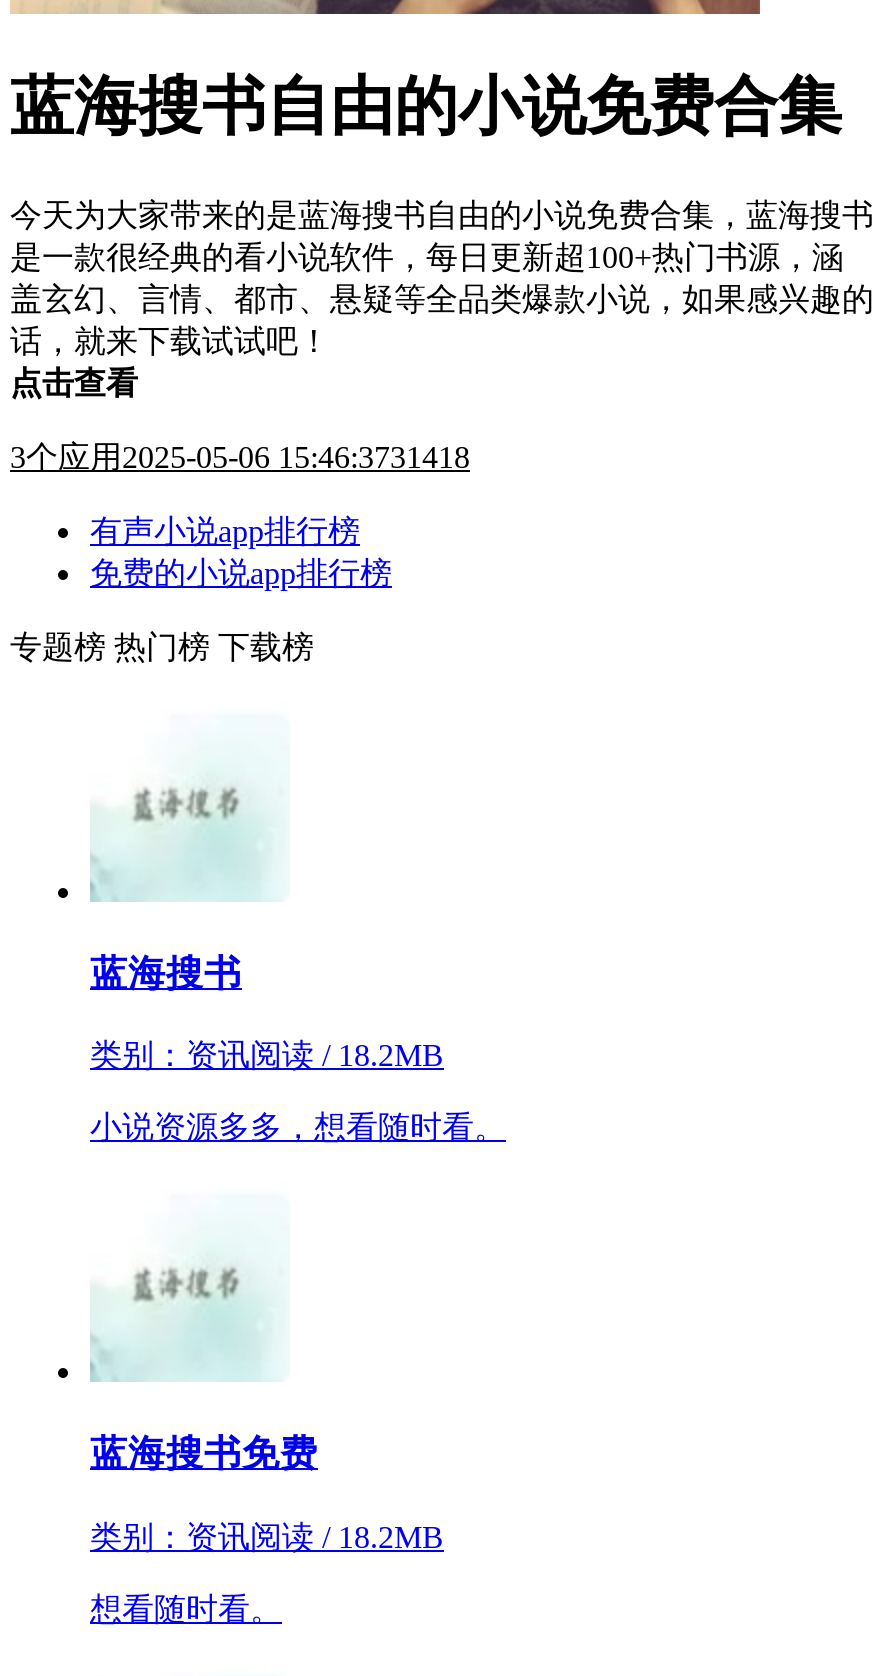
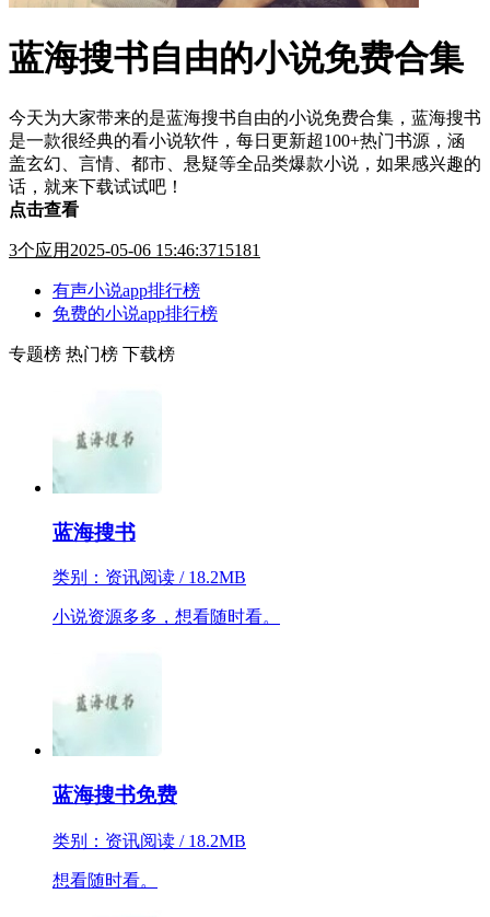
- 3个应用2025-05-06 15:46:3731418
+ 3个应用2025-05-06 15:46:3715181
